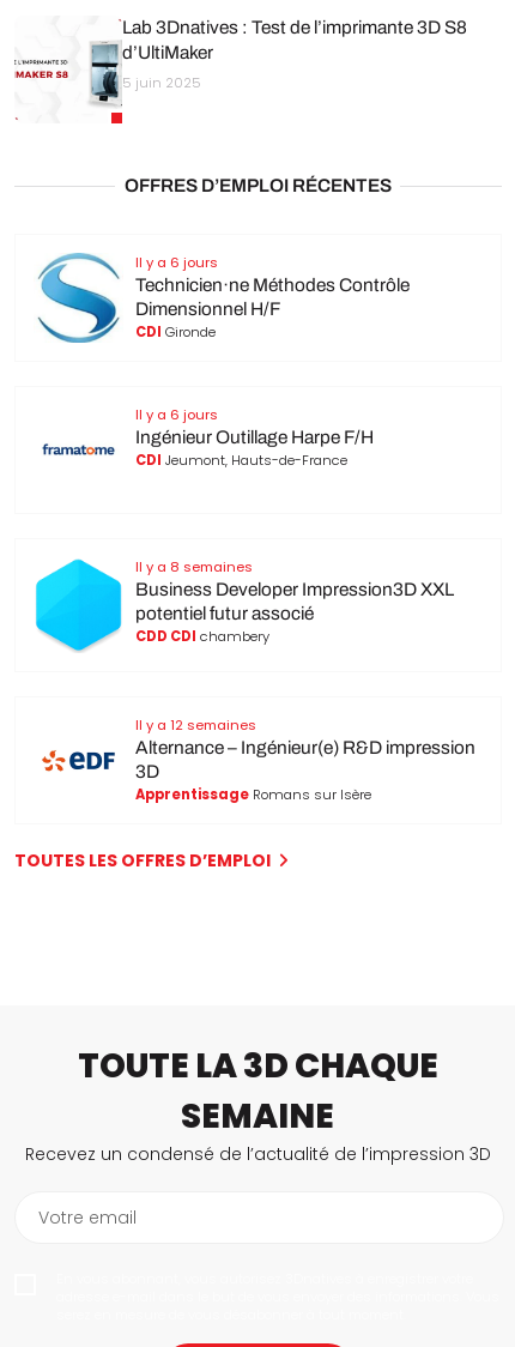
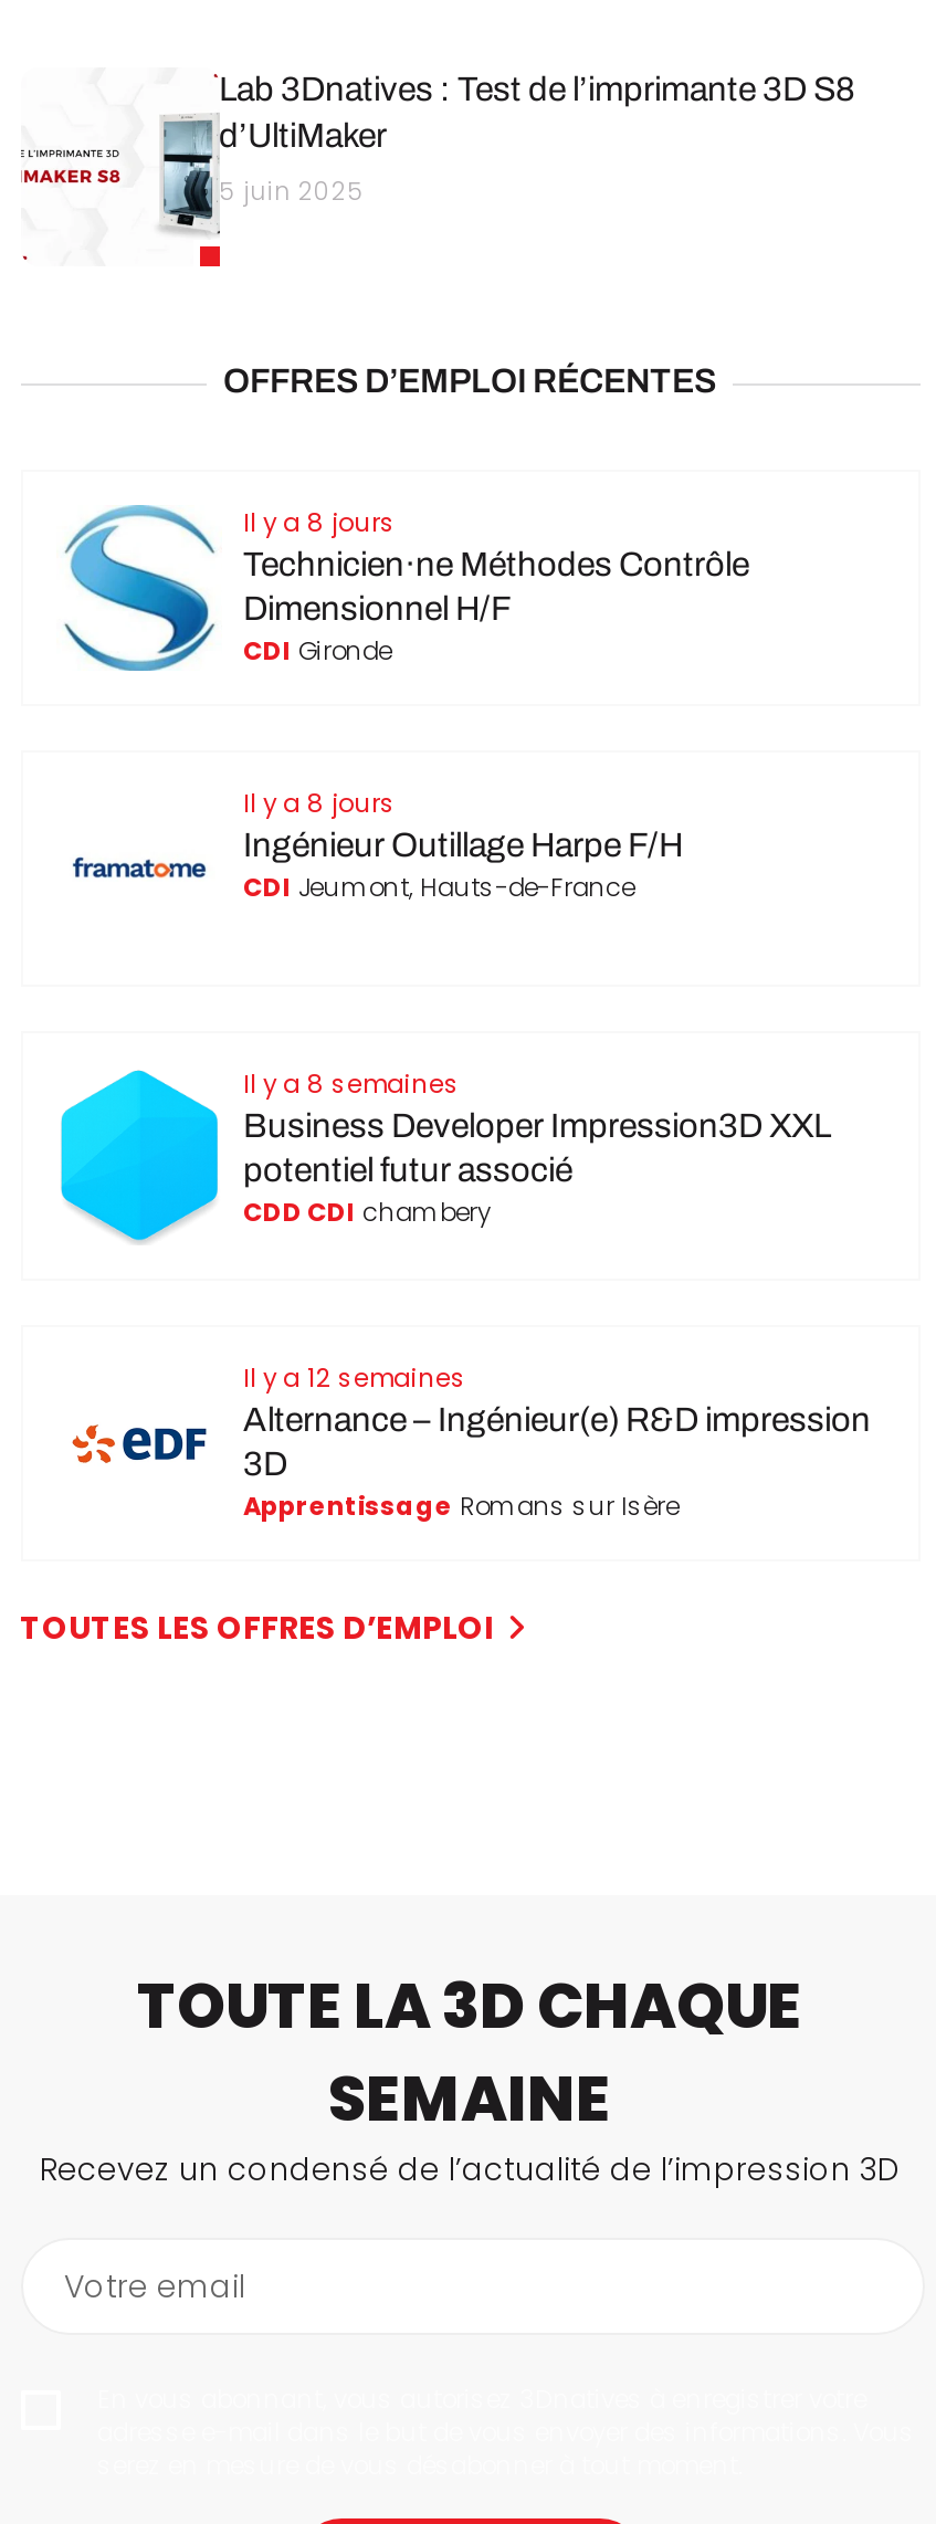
- Il y a 6 jours
+ Il y a 8 jours

- Il y a 6 jours
+ Il y a 8 jours
